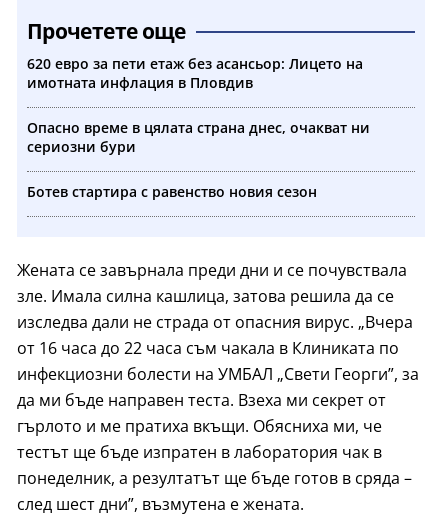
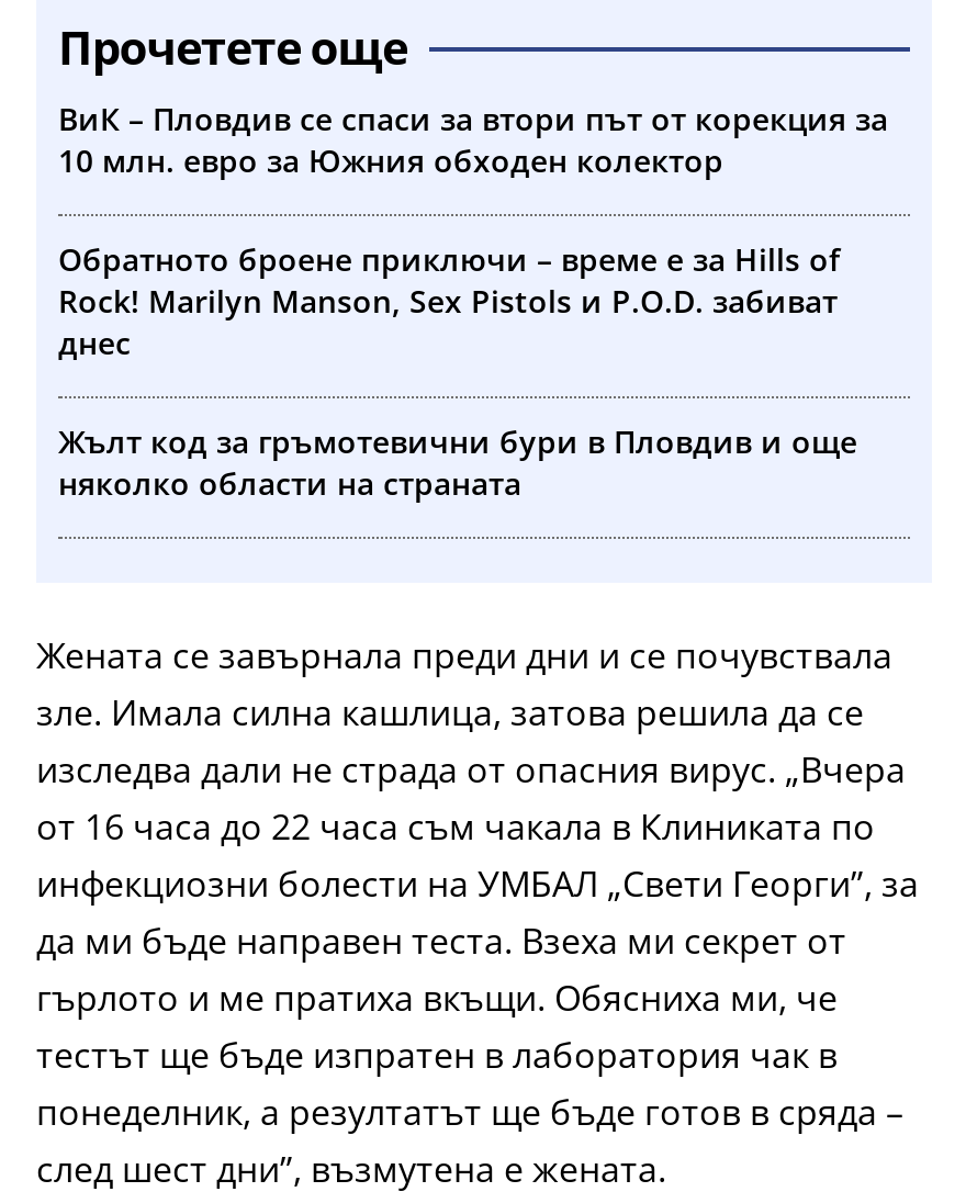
- 620 евро за пети етаж без асансьор: Лицето на
- имотната инфлация в Пловдив
+ ВиК – Пловдив се спаси за втори път от корекция за
+ 10 млн. евро за Южния обходен колектор

- Опасно време в цялата страна днес, очакват ни
- сериозни бури
+ Обратното броене приключи – време е за Hills of
+ Rock! Marilyn Manson, Sex Pistols и P.O.D. забиват
+ днес

- Ботев стартира с равенство новия сезон
+ Жълт код за гръмотевични бури в Пловдив и още
+ няколко области на страната
